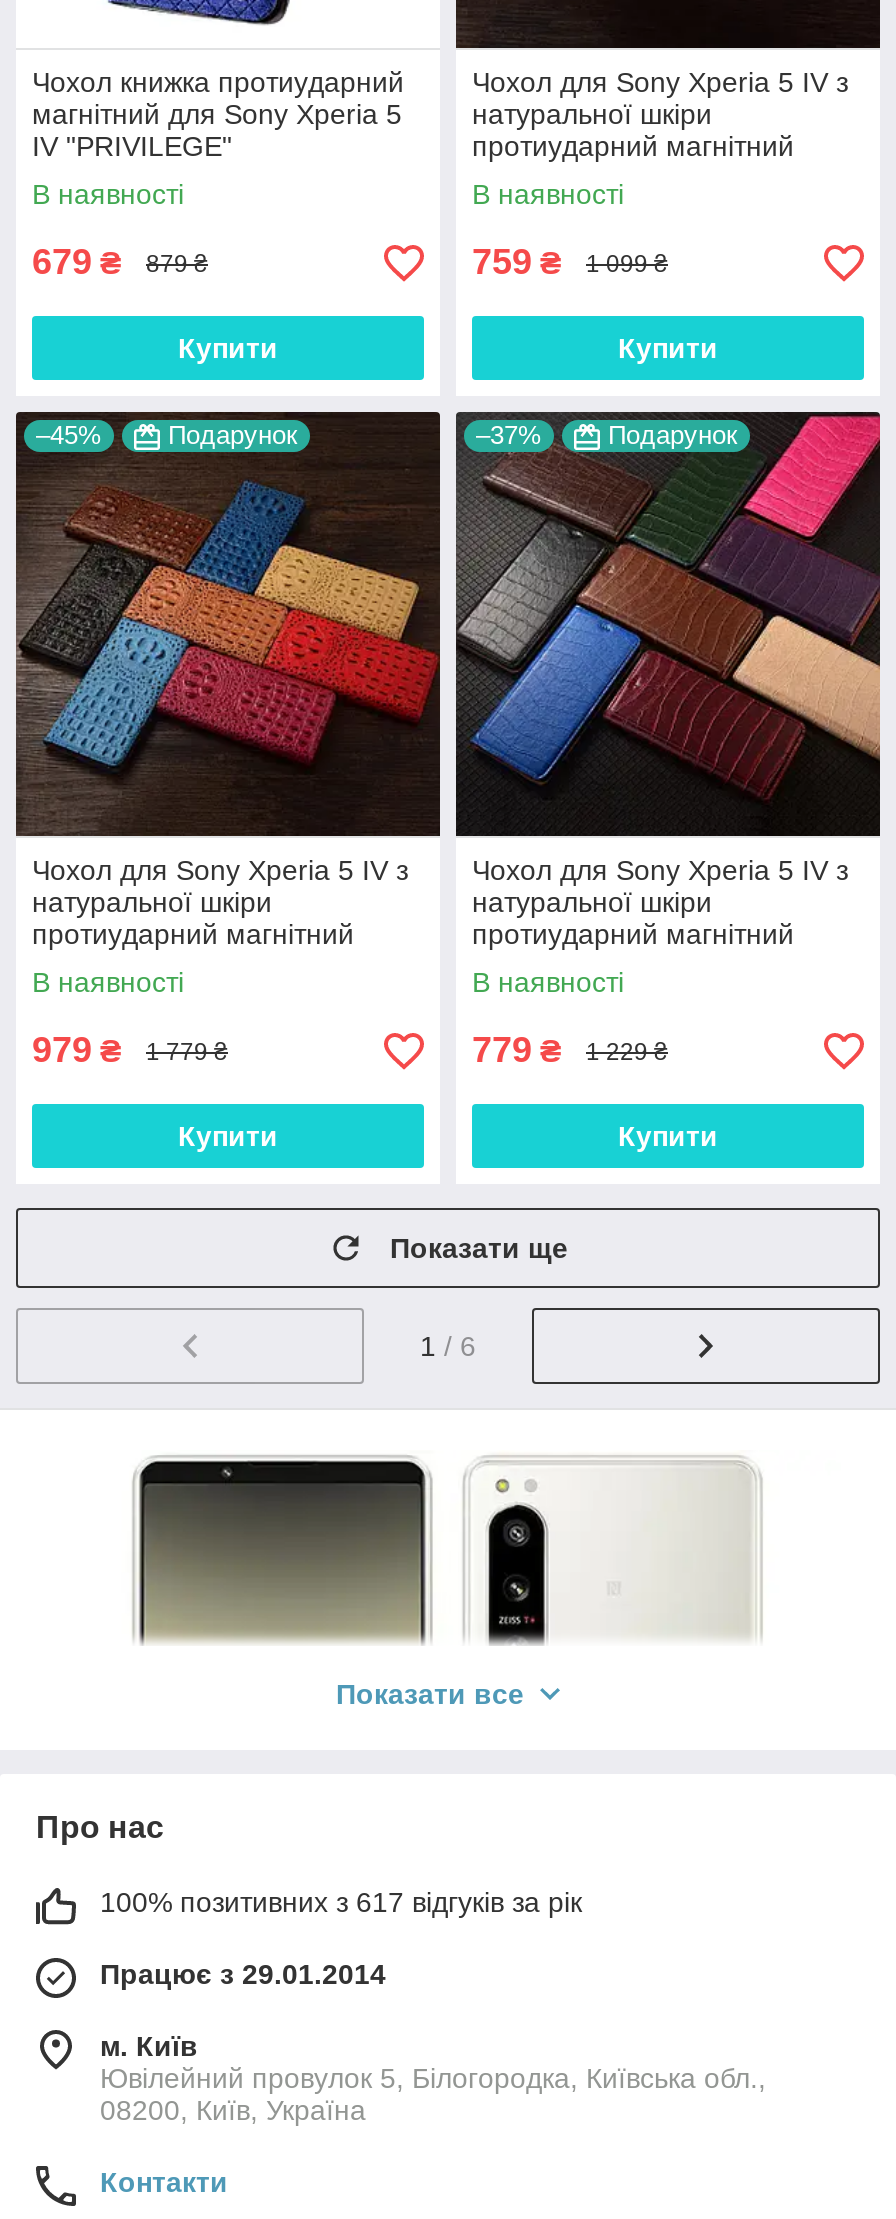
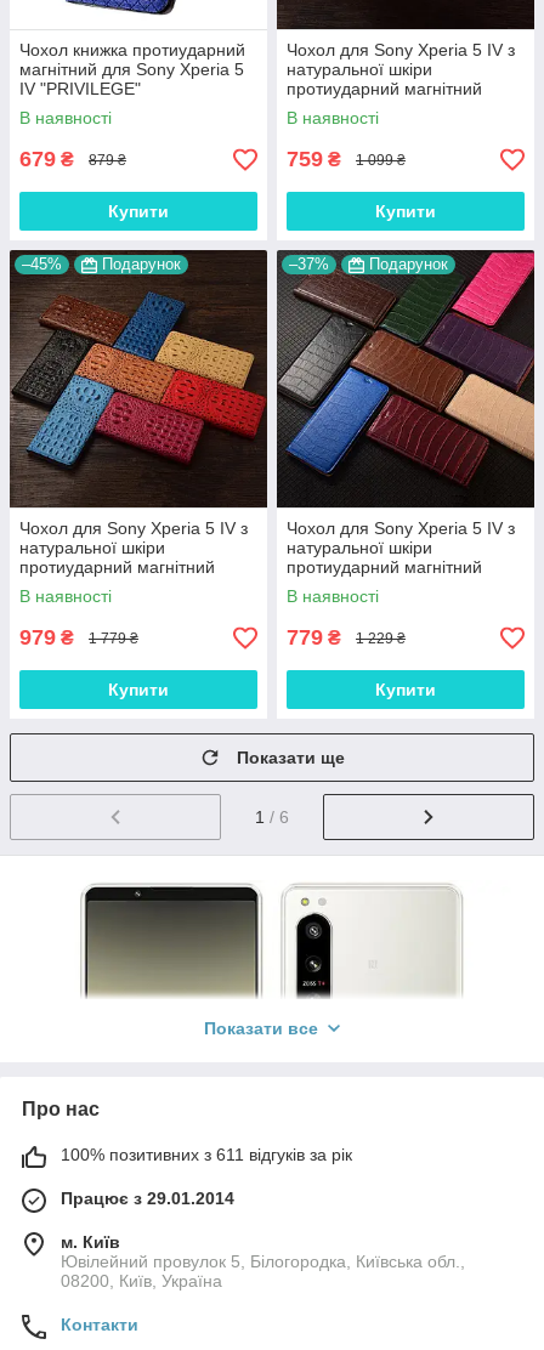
- 100% позитивних з 617 відгуків за рік
+ 100% позитивних з 611 відгуків за рік
